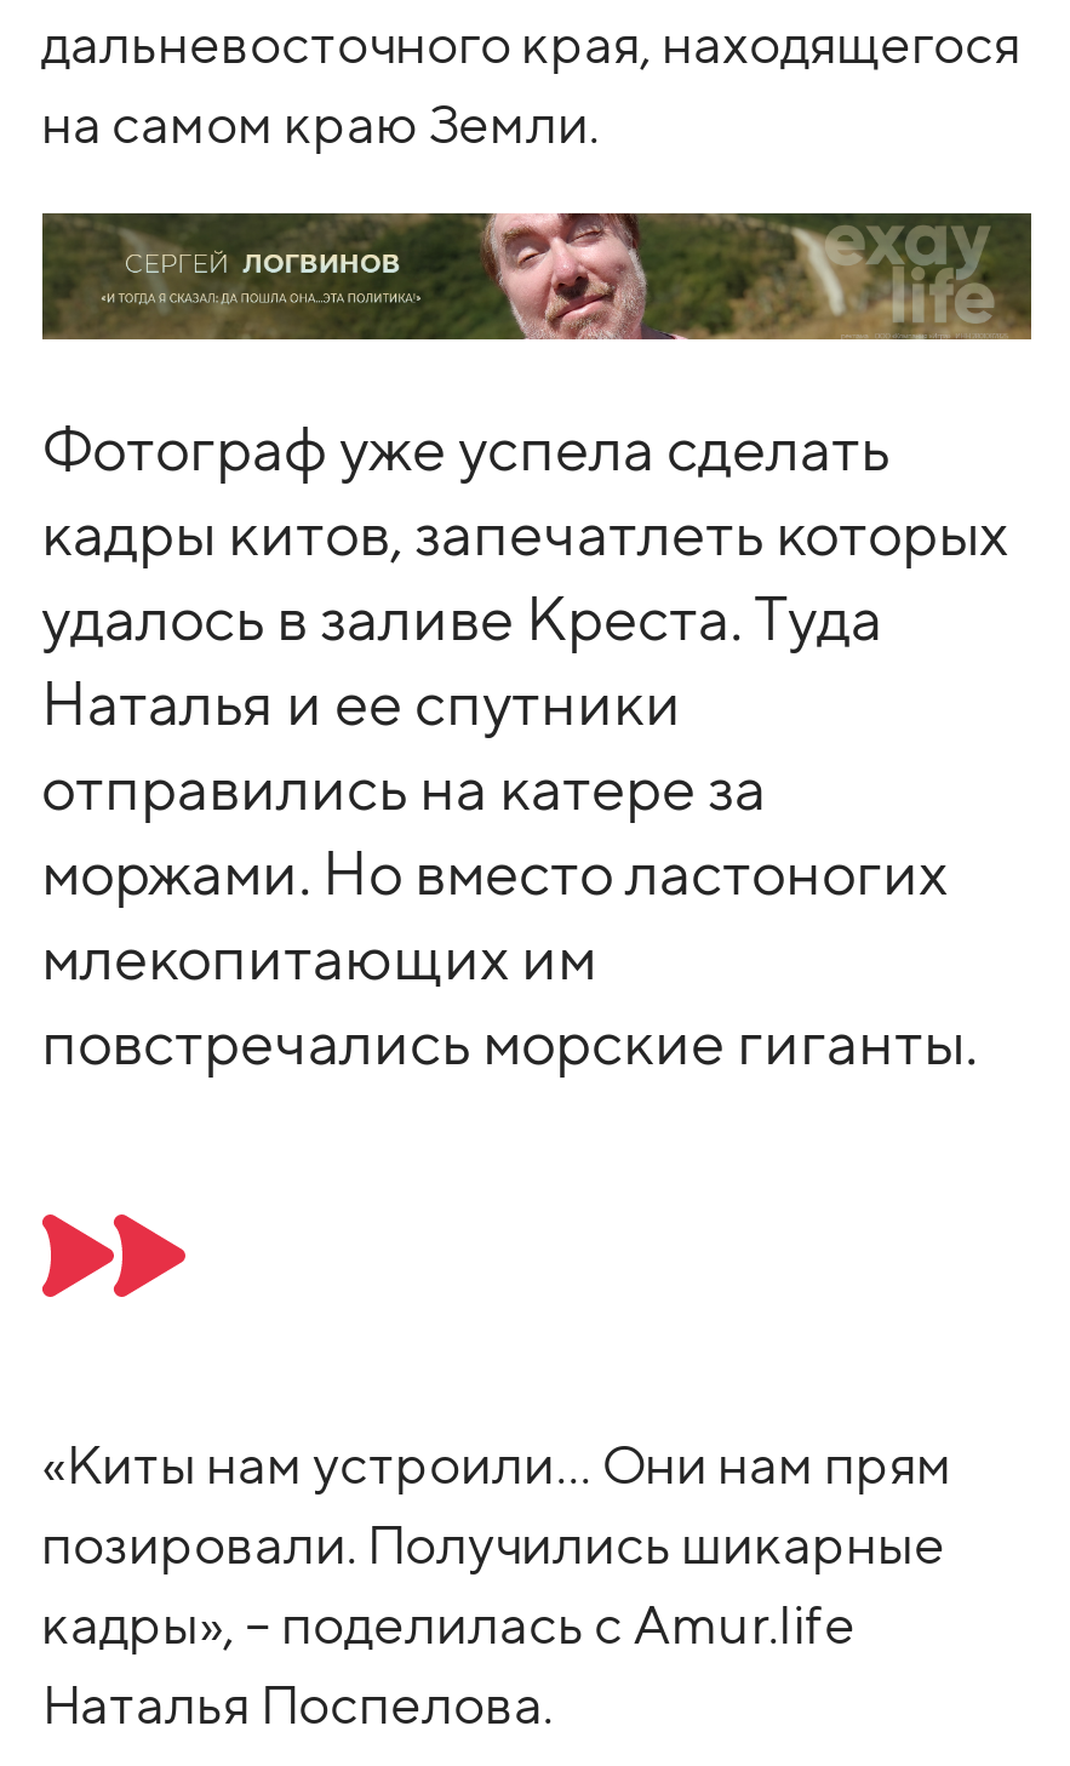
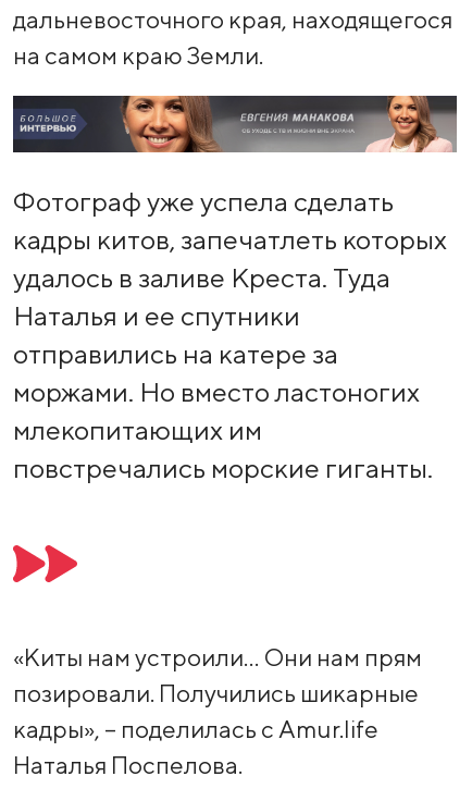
- [image]
+ [image]
